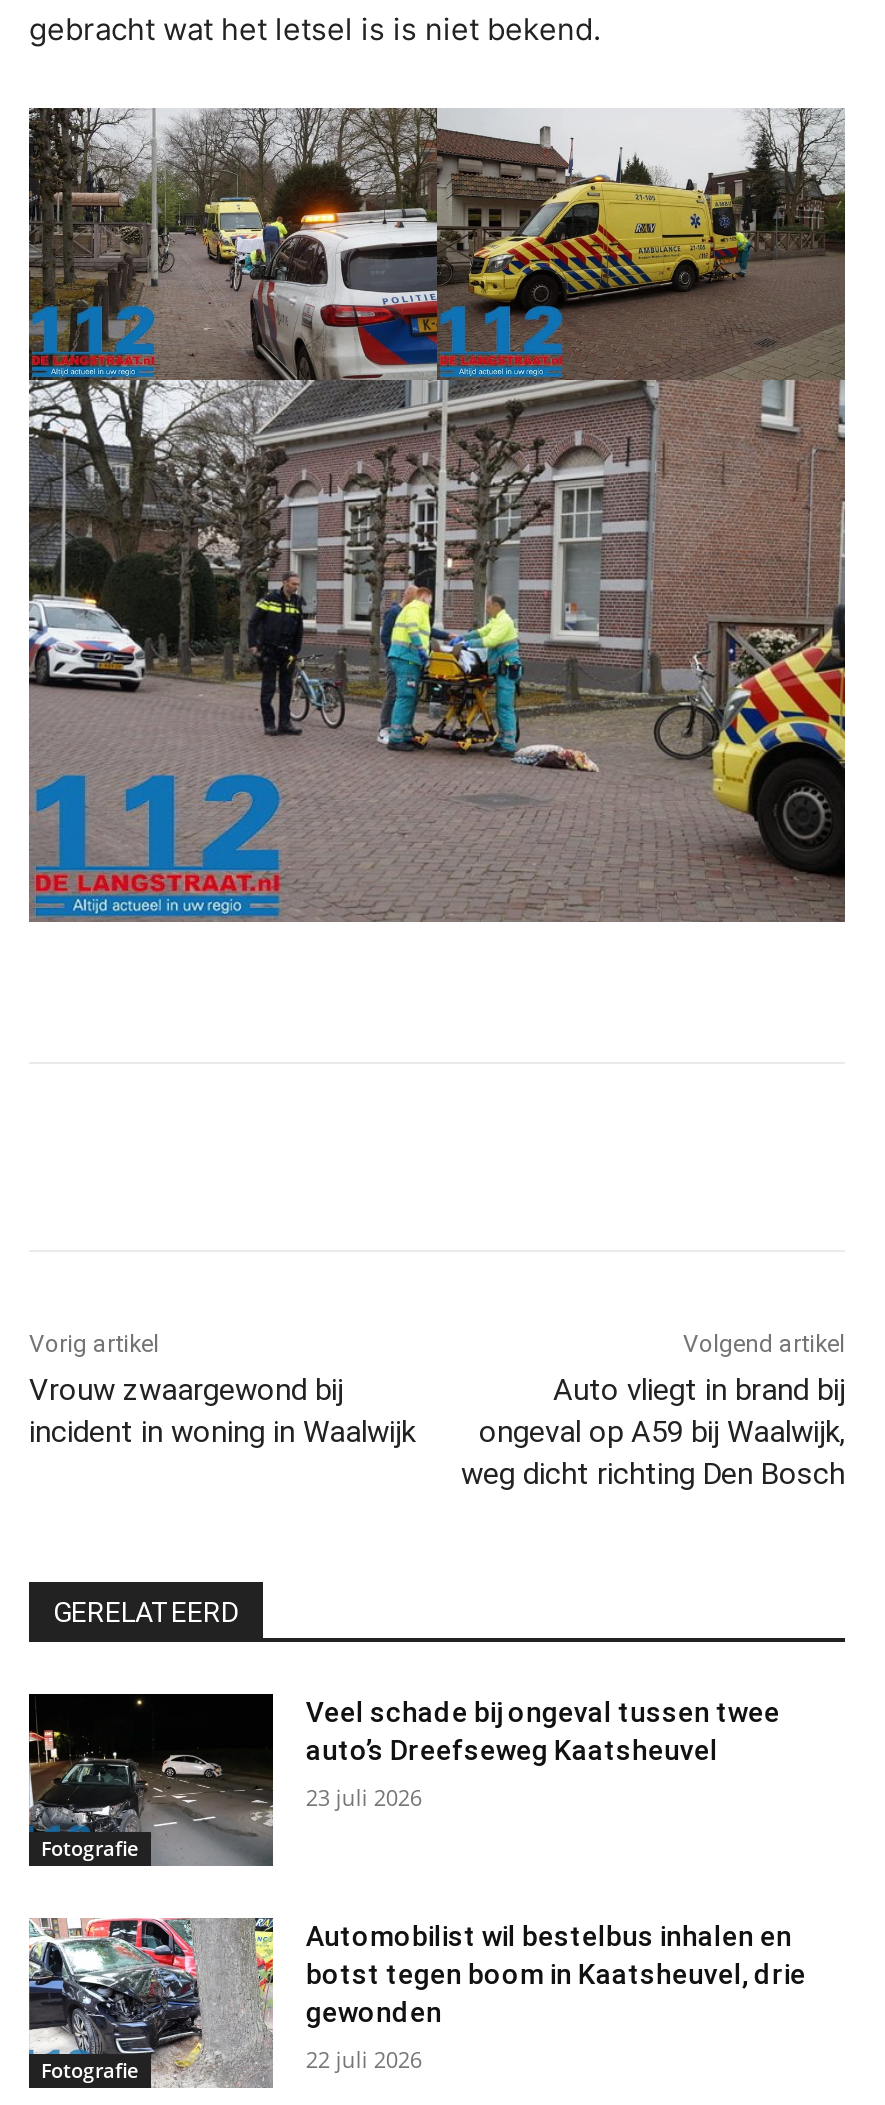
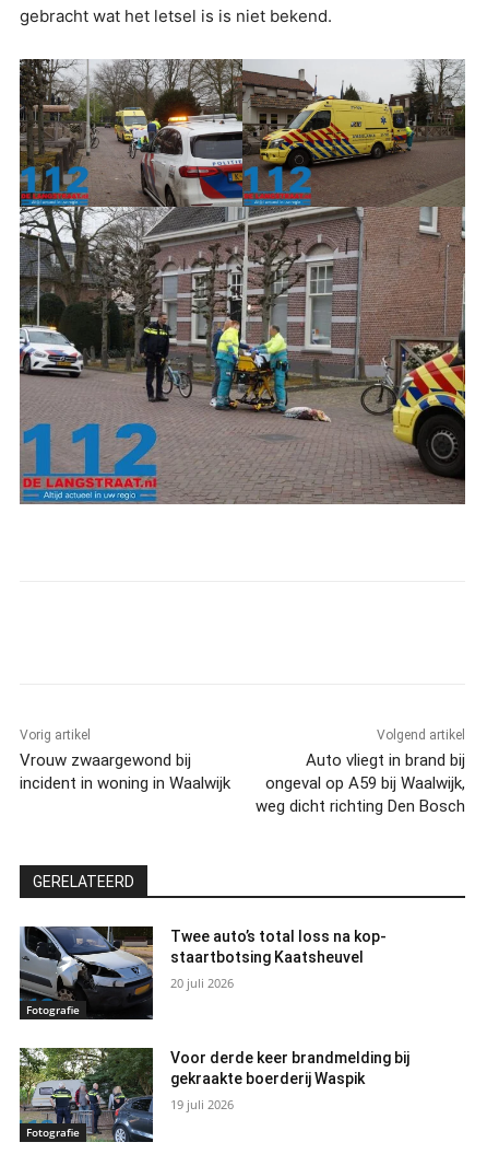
- [image]
- Veel schade bij ongeval tussen twee
- auto’s Dreefseweg Kaatsheuvel
+ [image]
+ Twee auto’s total loss na kop-
+ staartbotsing Kaatsheuvel

- 23 juli 2026
+ 20 juli 2026

- [image]
- Automobilist wil bestelbus inhalen en
- botst tegen boom in Kaatsheuvel, drie
- gewonden
+ [image]
+ Voor derde keer brandmelding bij
+ gekraakte boerderij Waspik

- 22 juli 2026
+ 19 juli 2026
